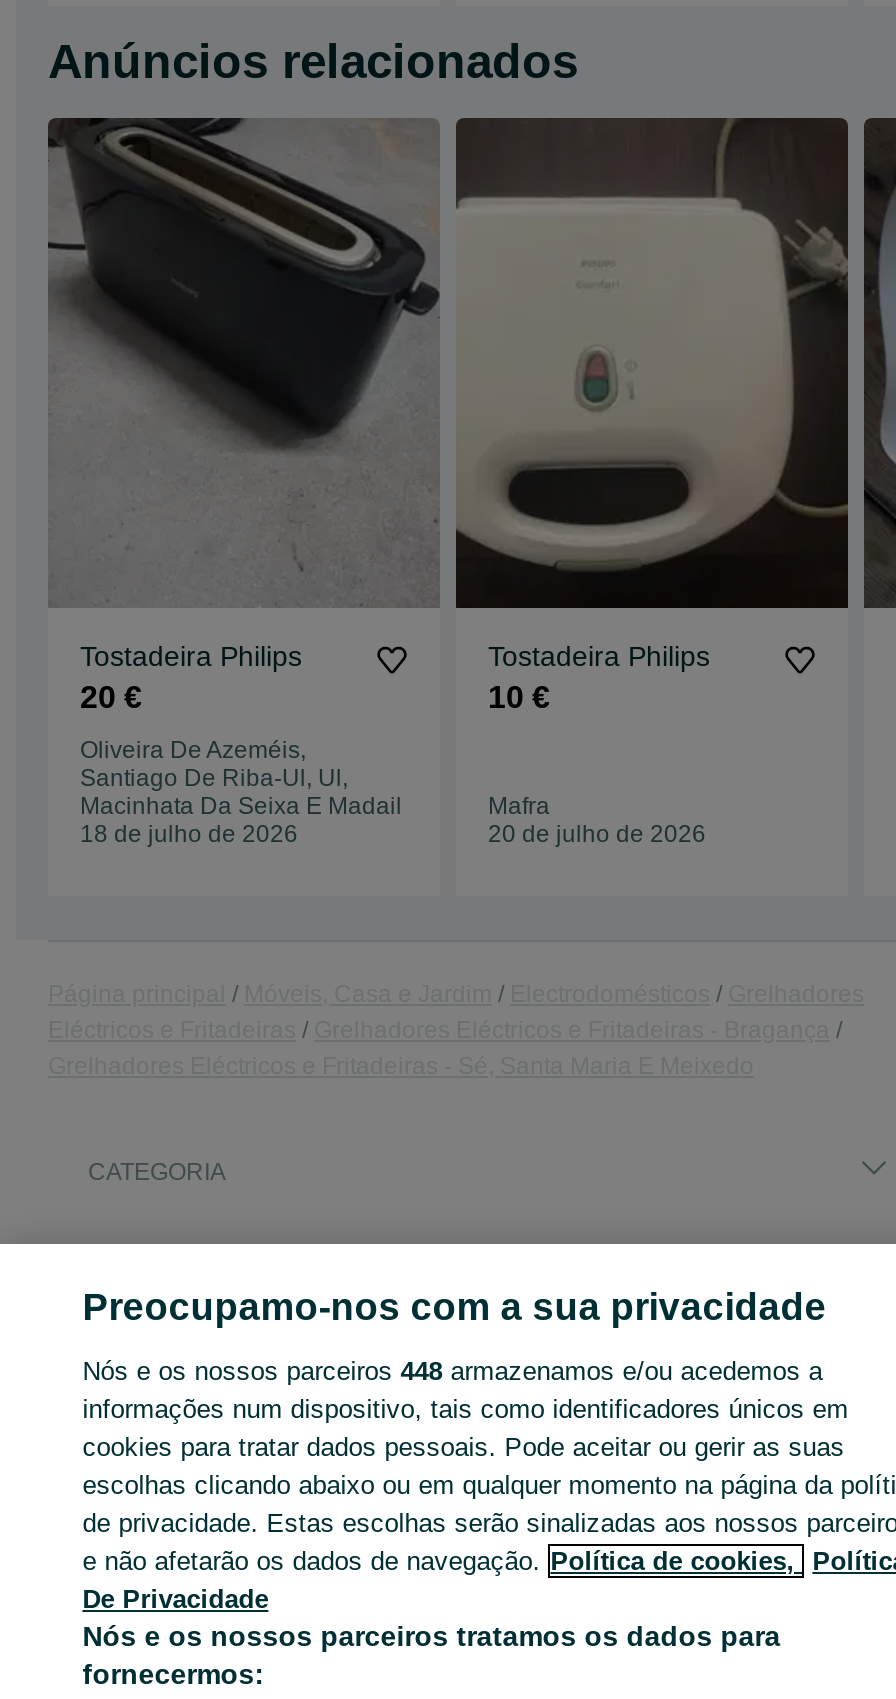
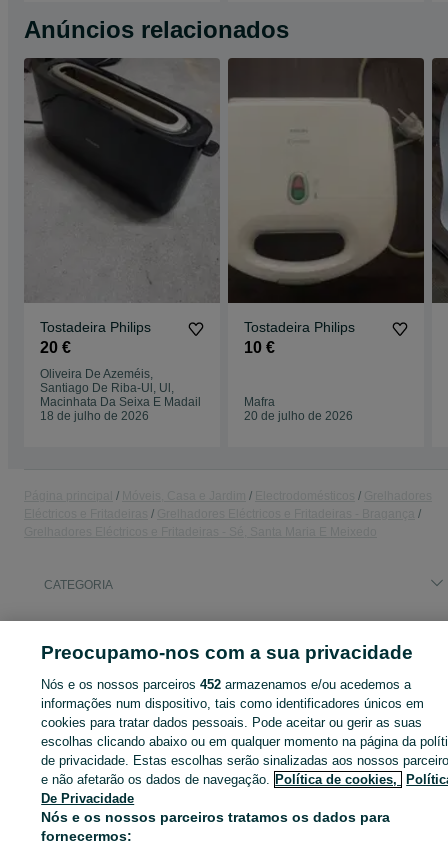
- Nós e os nossos parceiros 448 armazenamos e/ou acedemos a
+ Nós e os nossos parceiros 452 armazenamos e/ou acedemos a
